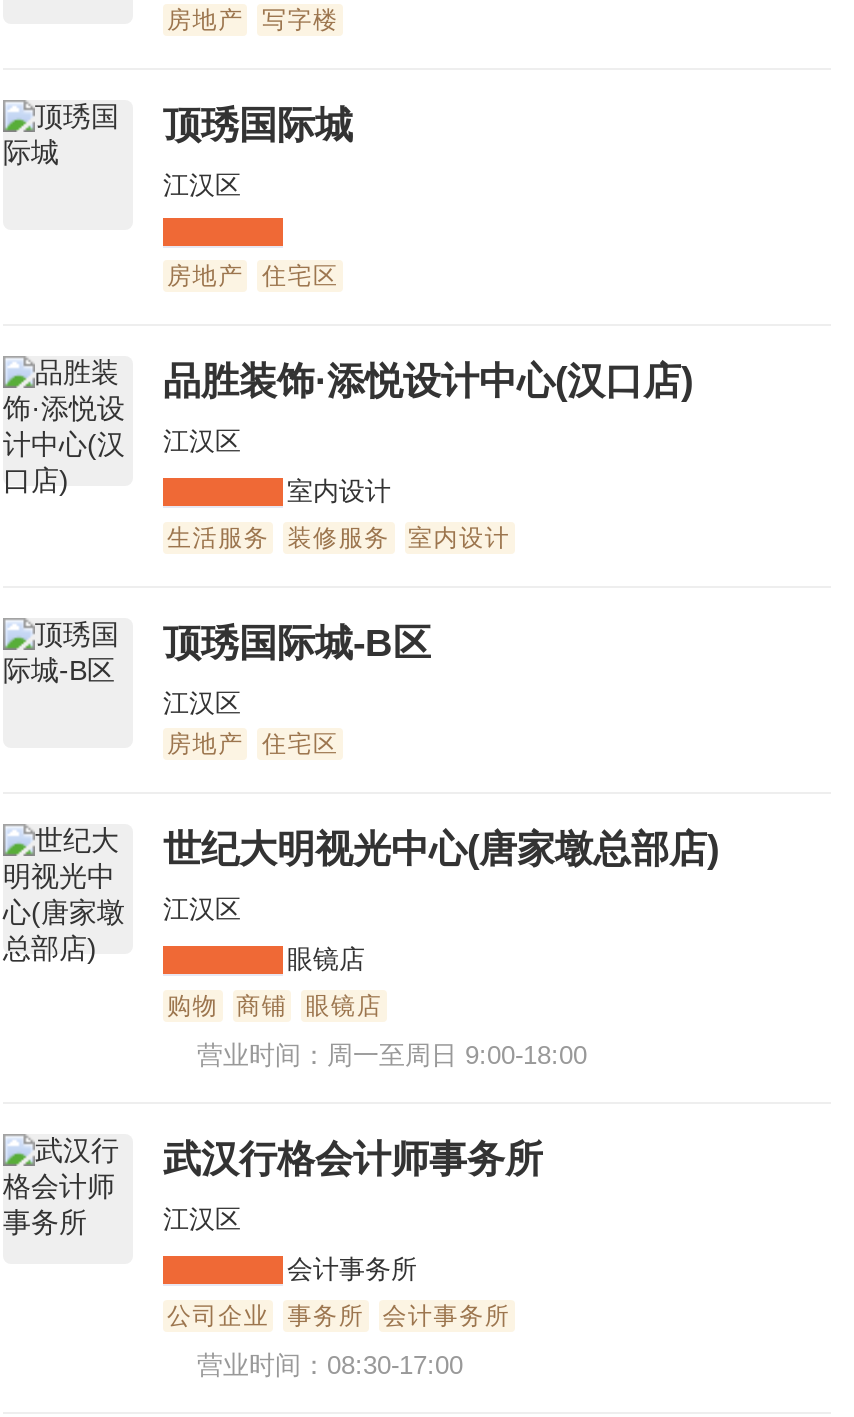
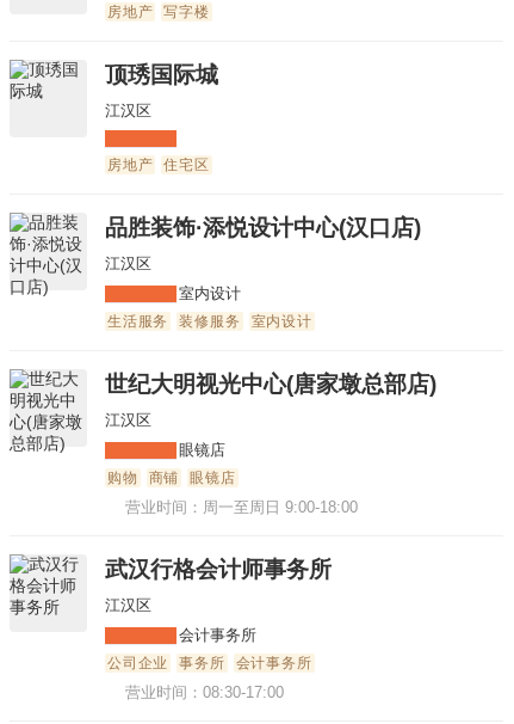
- 顶琇国际城-B区
- 江汉区
- 房地产
- 住宅区
